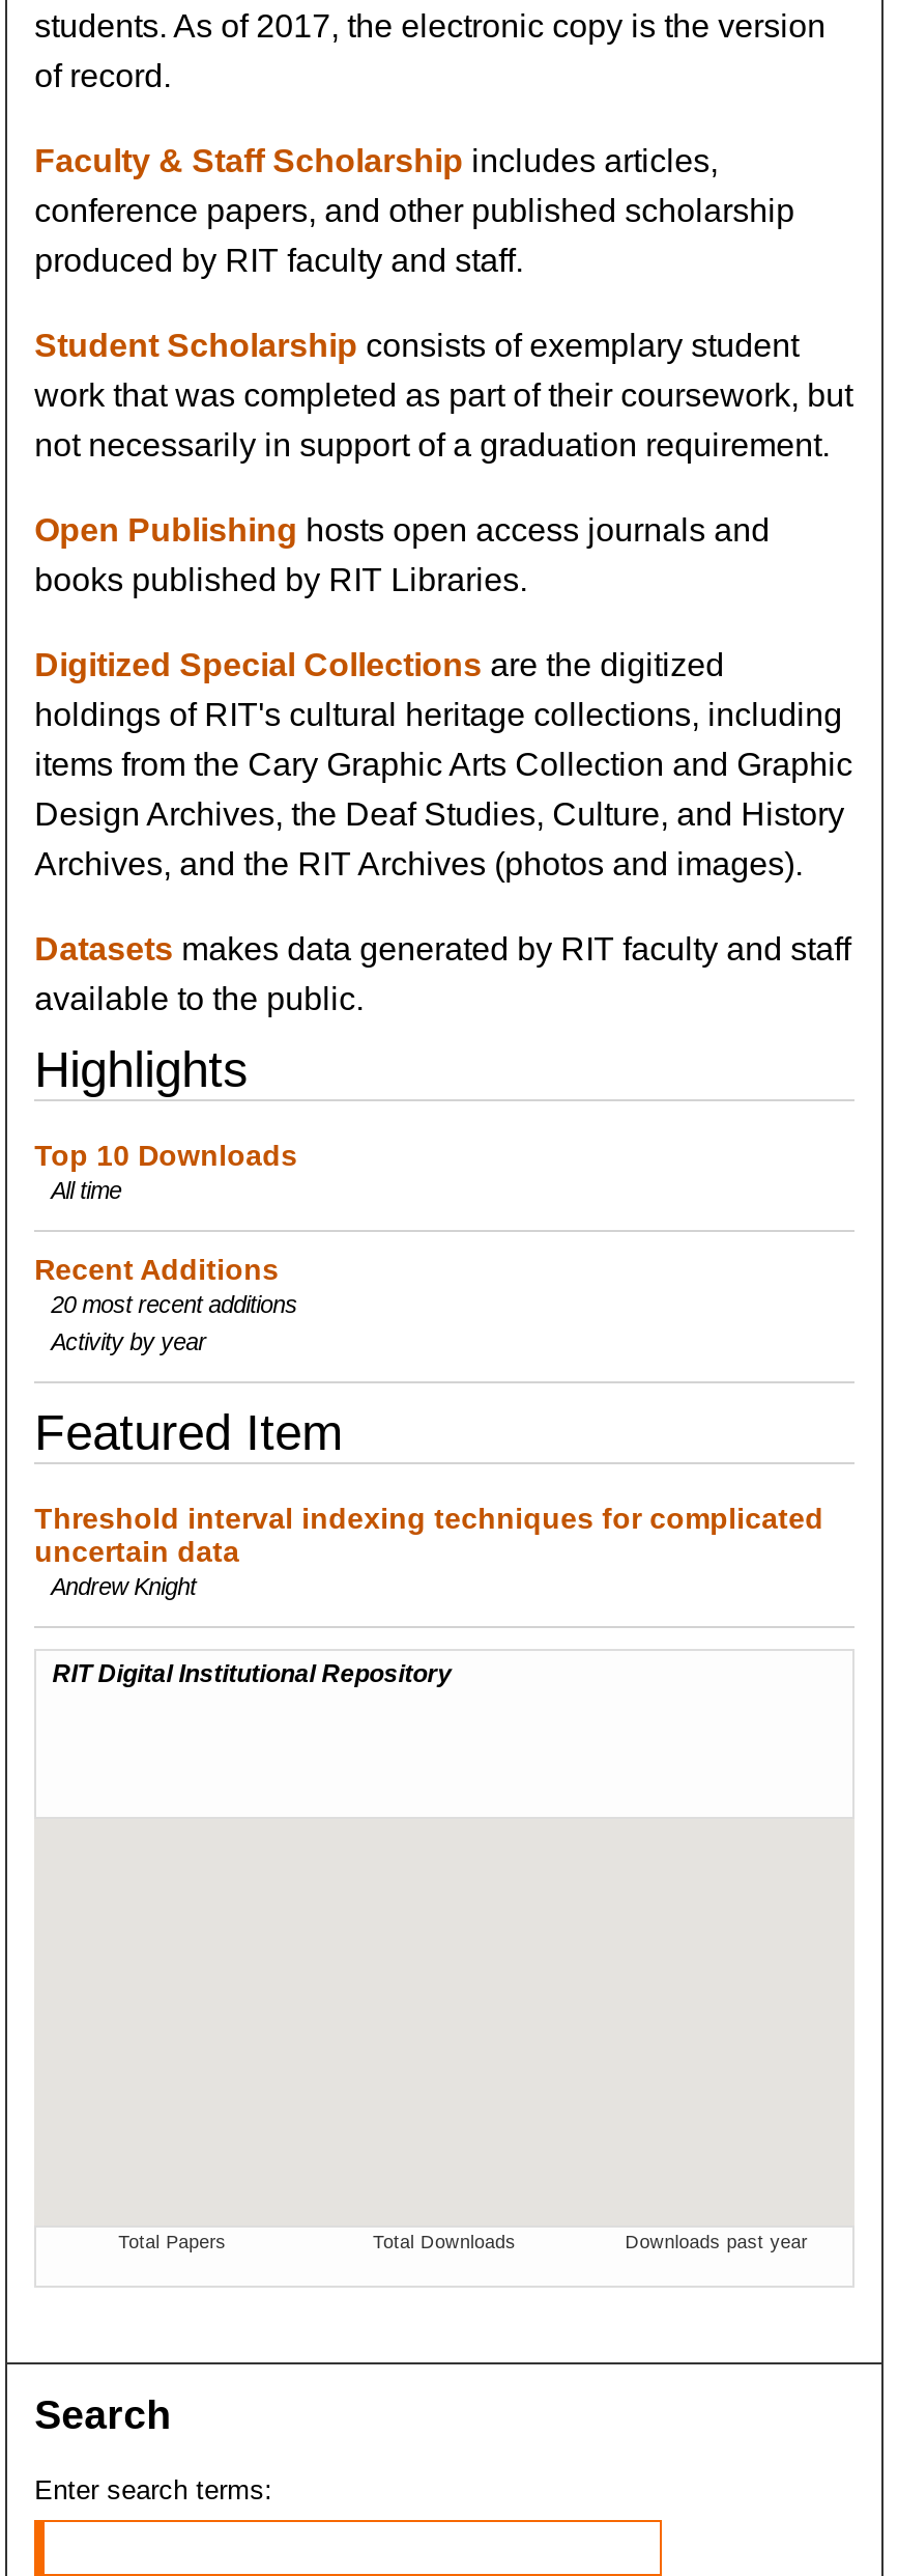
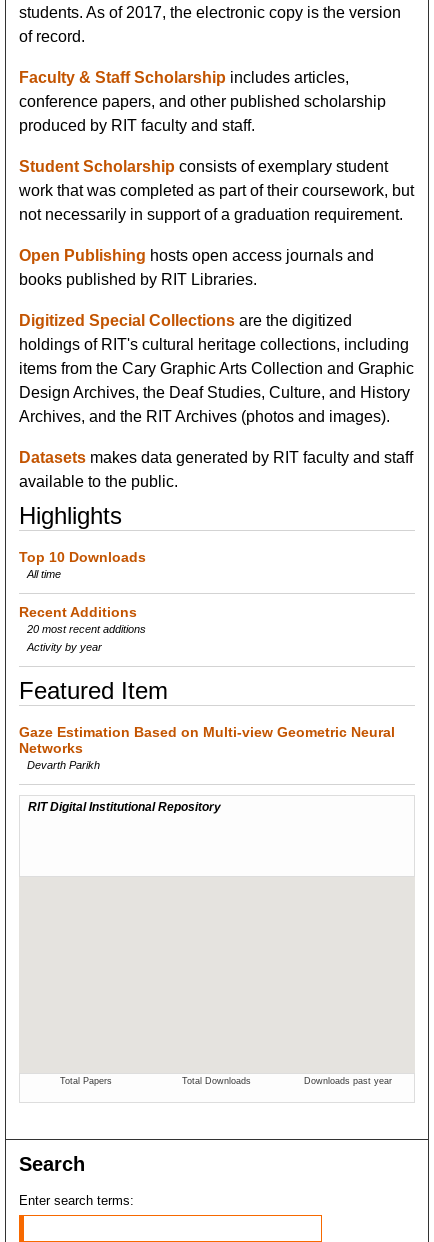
- Threshold interval indexing techniques for complicated
- uncertain data
- Andrew Knight
+ Gaze Estimation Based on Multi-view Geometric Neural
+ Networks
+ Devarth Parikh
